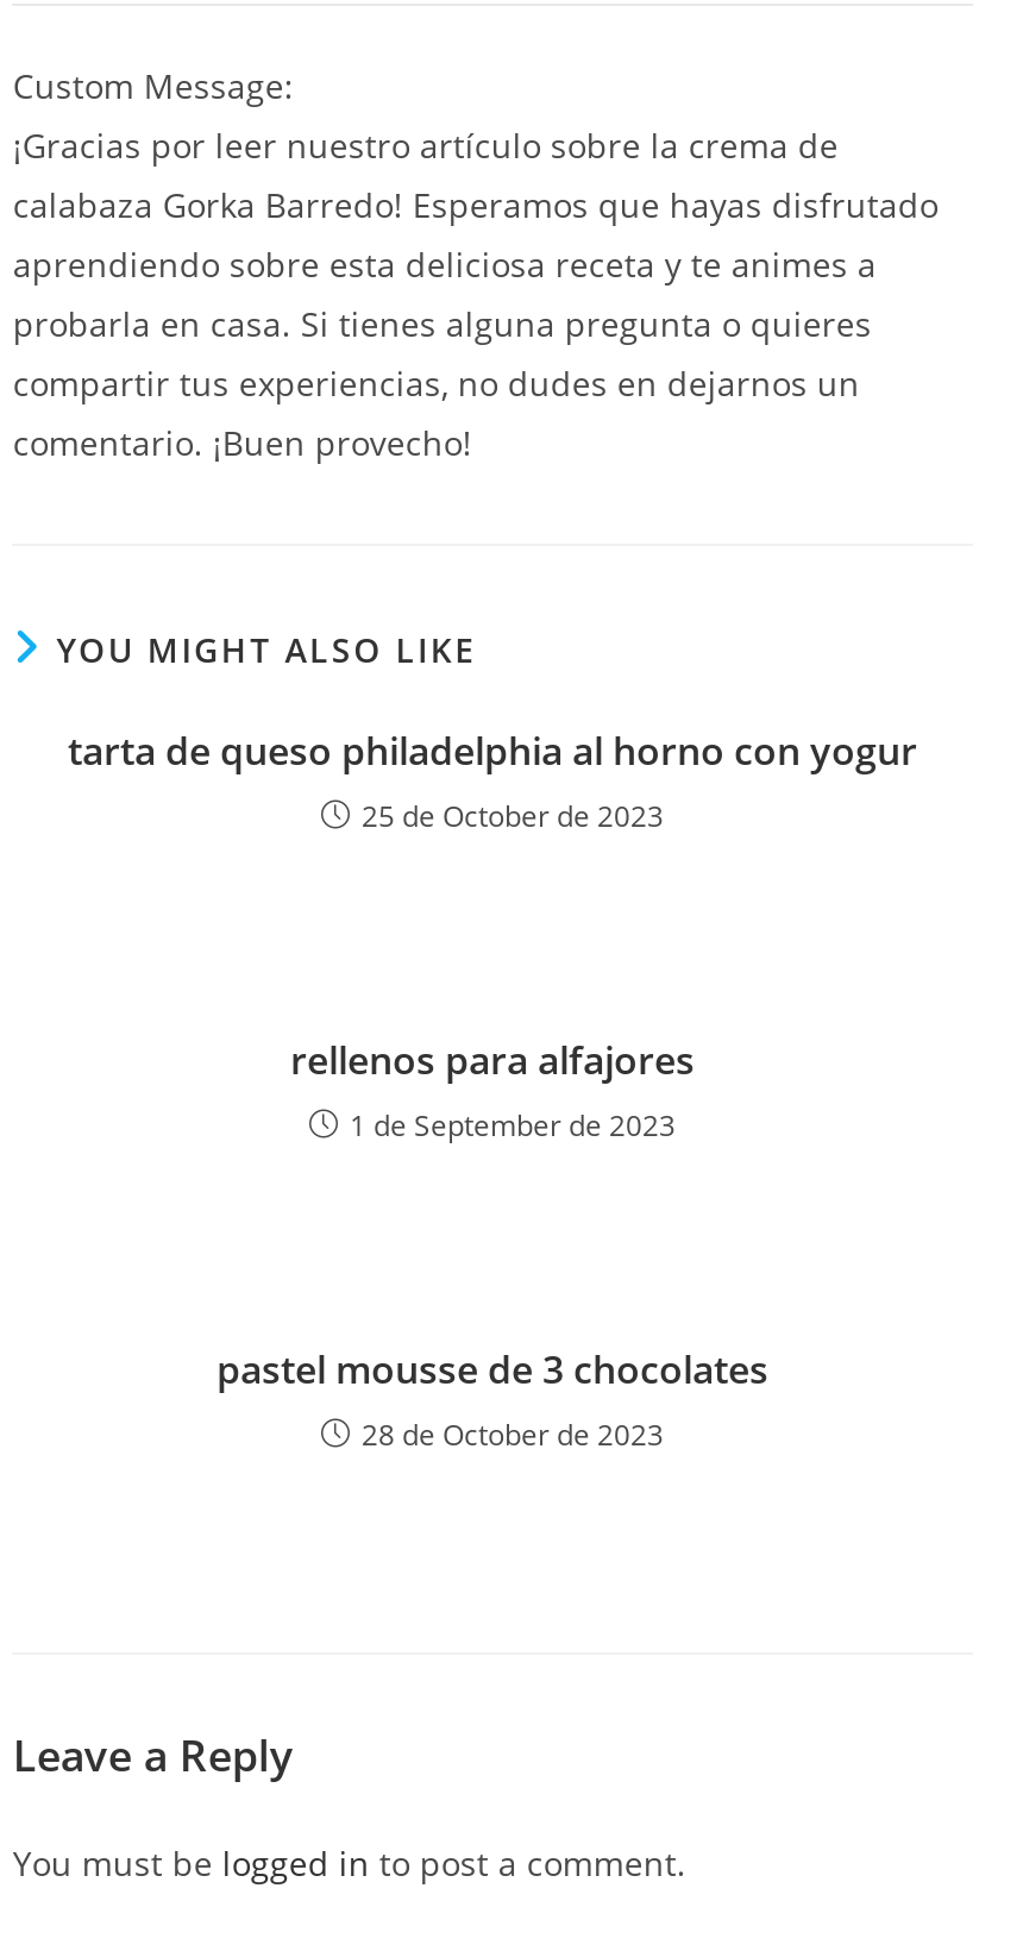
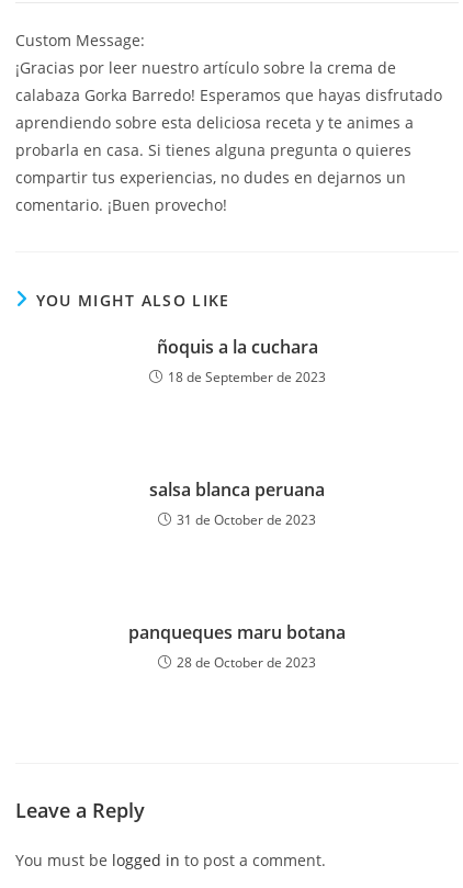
- tarta de queso philadelphia al horno con yogur
- 25 de October de 2023
+ ñoquis a la cuchara
+ 18 de September de 2023

- rellenos para alfajores
- 1 de September de 2023
+ salsa blanca peruana
+ 31 de October de 2023

- pastel mousse de 3 chocolates
+ panqueques maru botana
